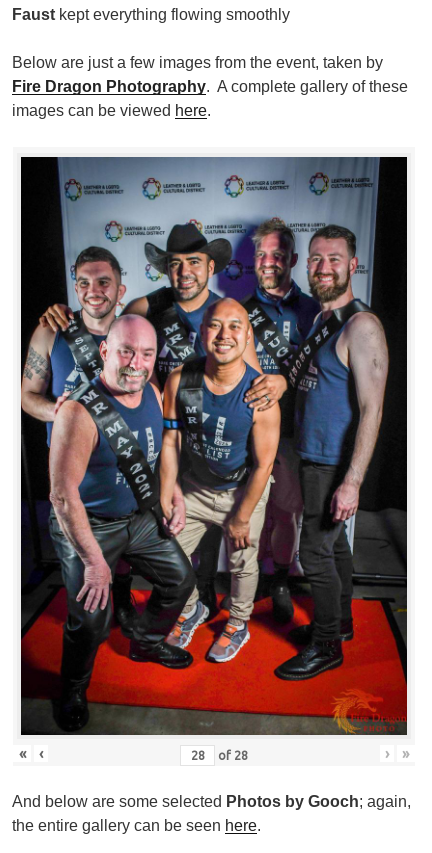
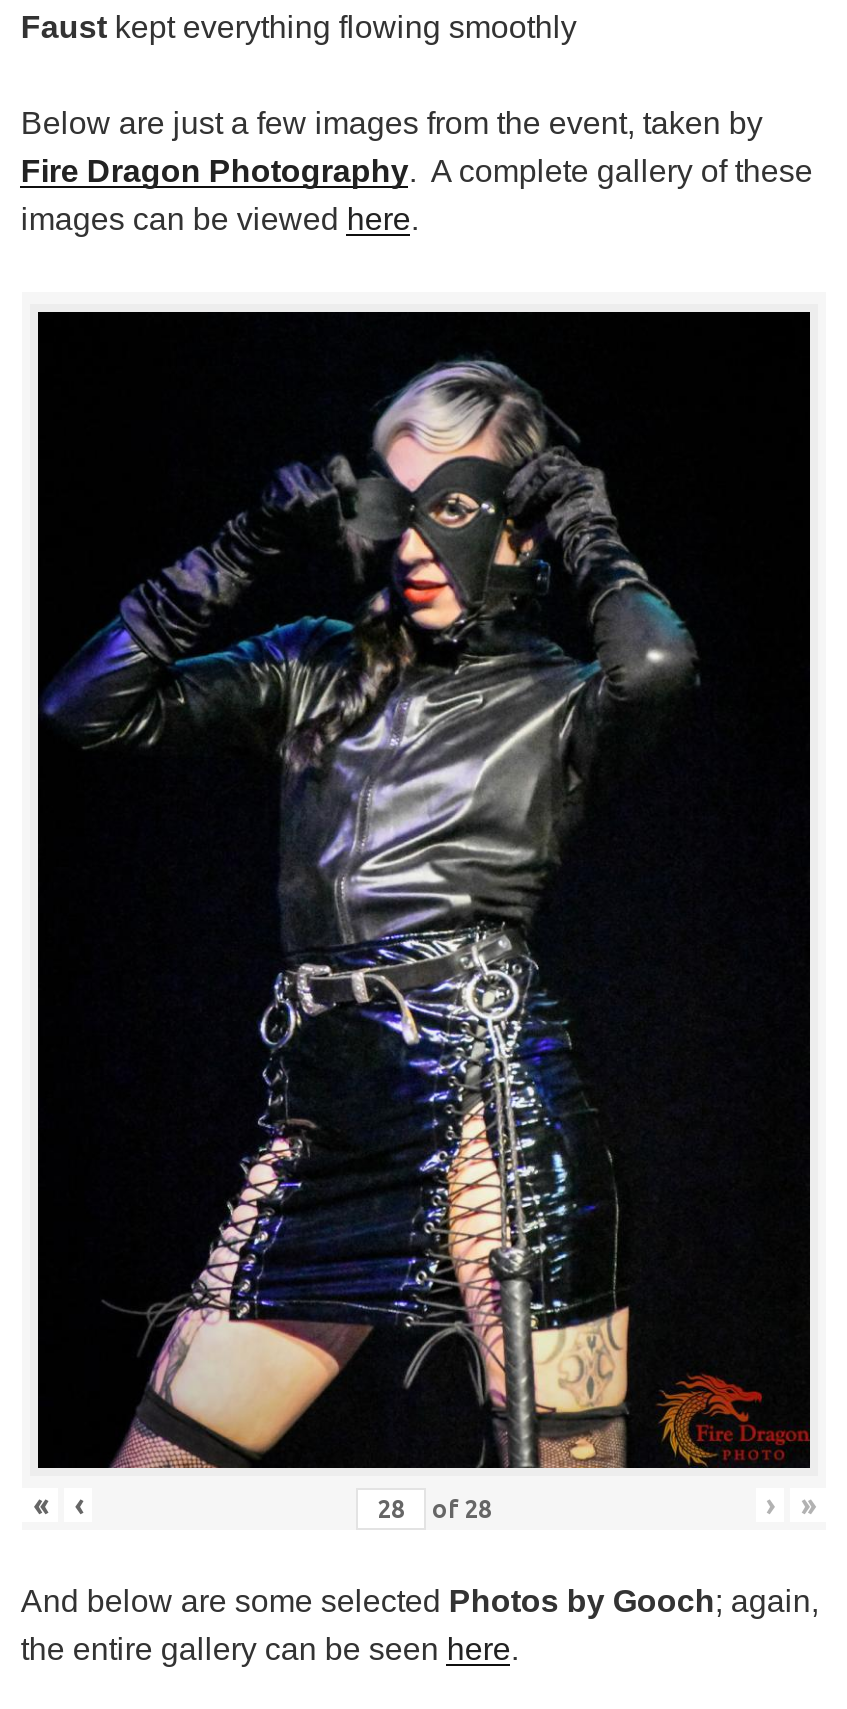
- [image]
+ [image]
